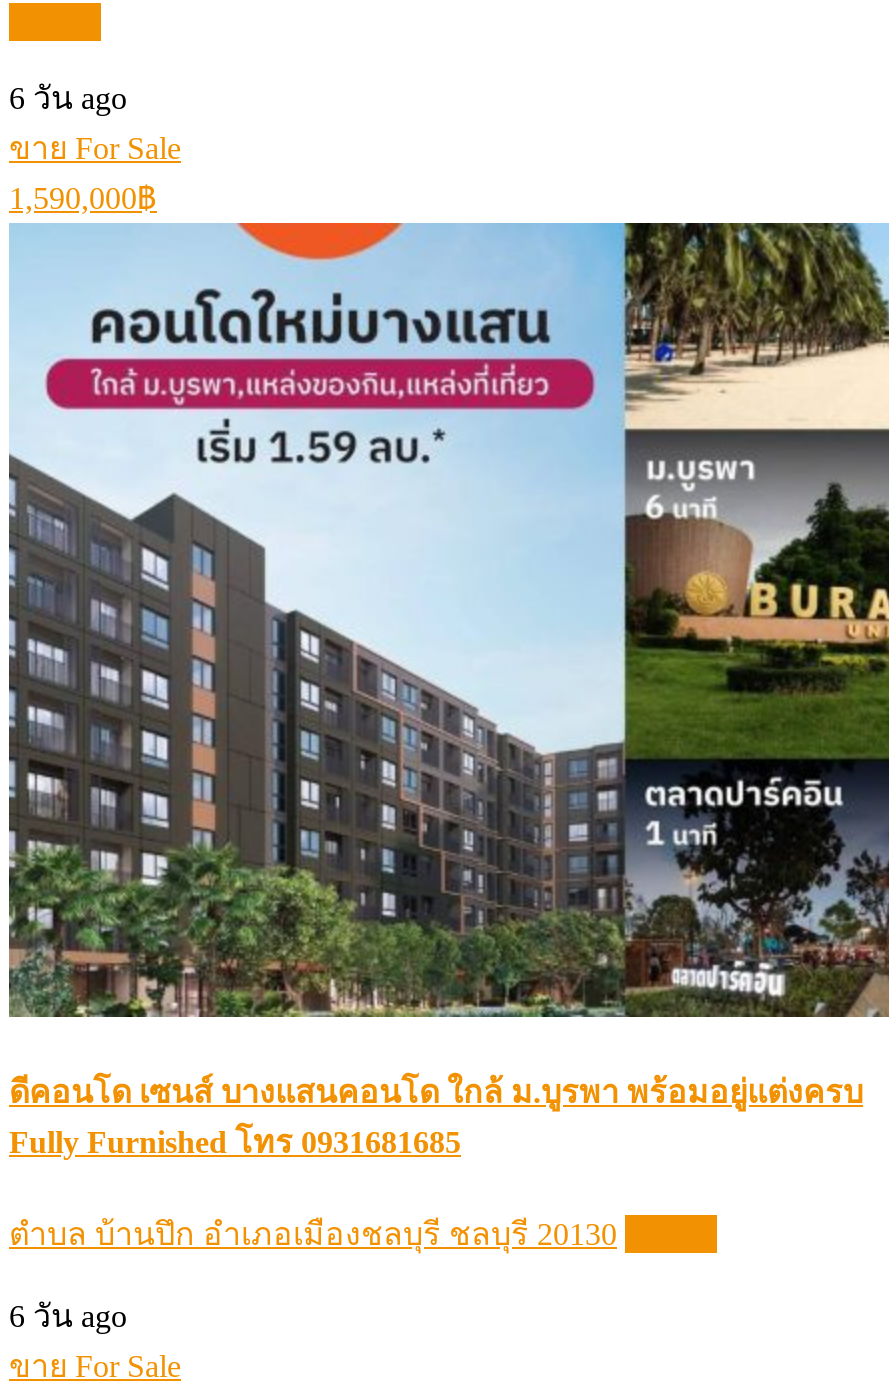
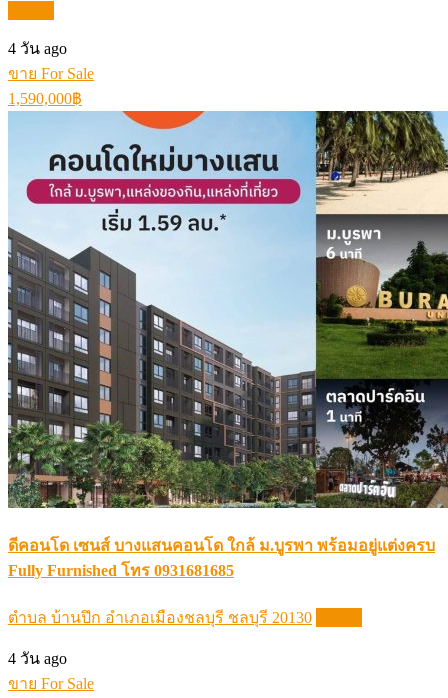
- 6 วัน ago
+ 4 วัน ago

- 6 วัน ago
+ 4 วัน ago
